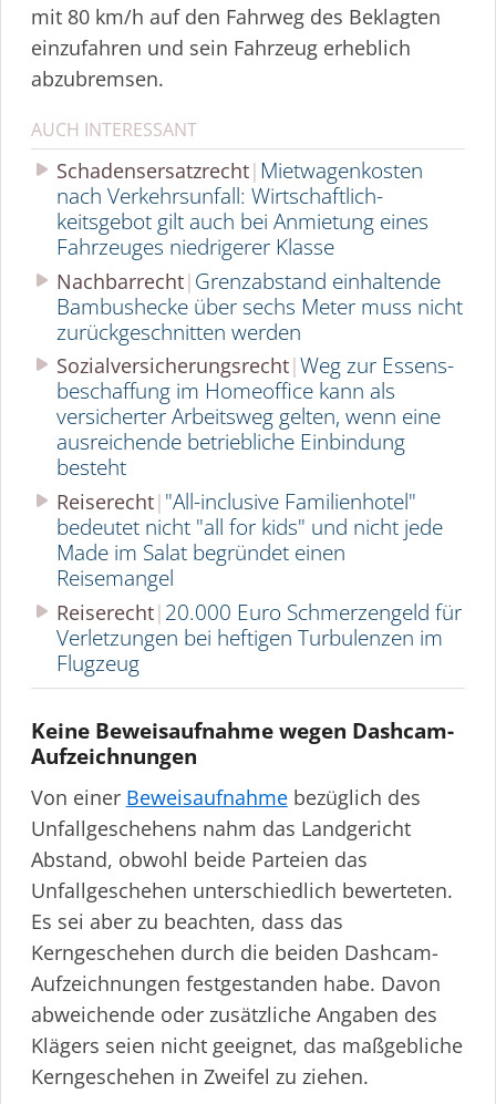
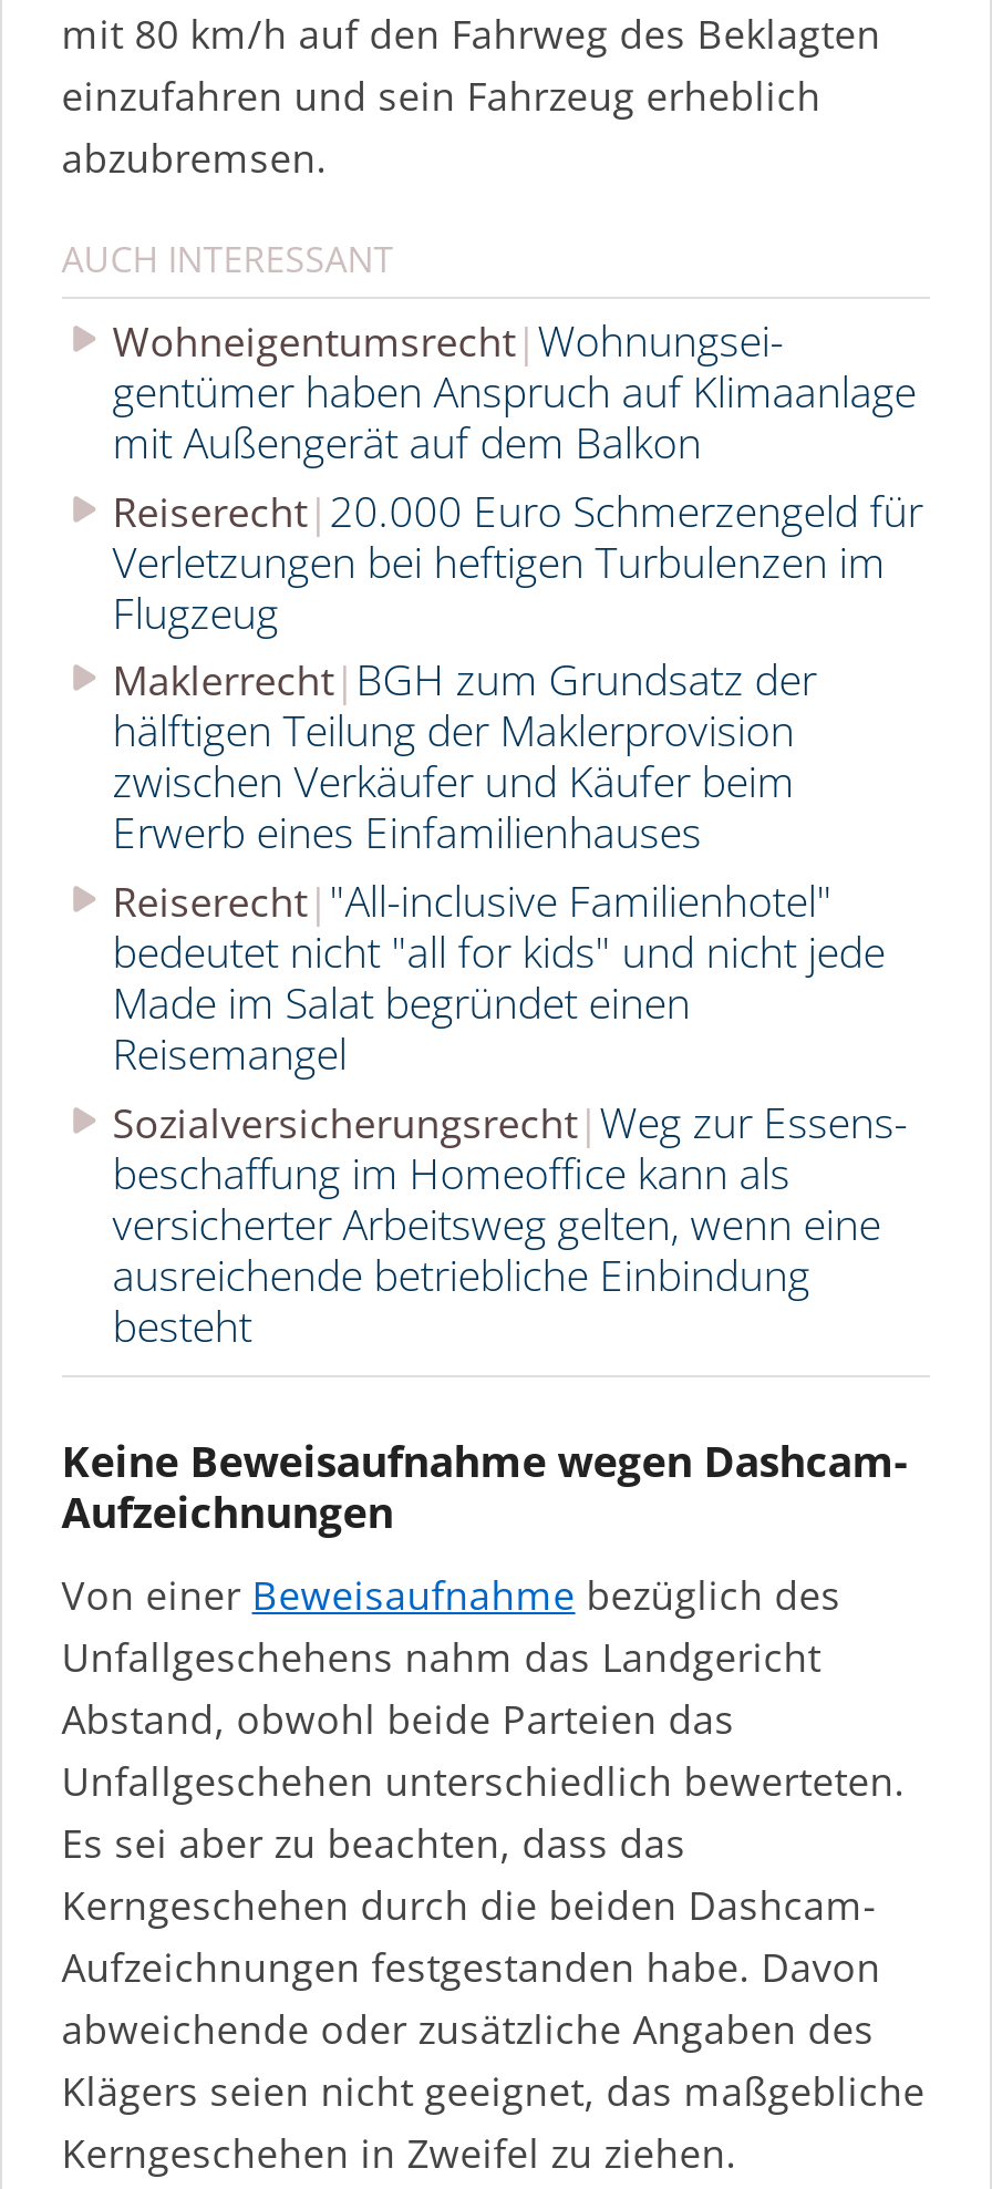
- Schadensersatzrecht Mietwagenkosten
- nach Verkehrsunfall: Wirtschaftlich
- keitsgebot gilt auch bei Anmietung eines
- Fahrzeuges niedrigerer Klasse
- Nachbarrecht Grenzabstand einhaltende
- Bambushecke über sechs Meter muss nicht
- zurückgeschnitten werden
+ Wohneigentumsrecht Wohnungsei
+ gentümer haben Anspruch auf Klimaanlage
+ mit Außengerät auf dem Balkon
+ Maklerrecht BGH zum Grundsatz der
+ hälftigen Teilung der Maklerprovision
+ zwischen Verkäufer und Käufer beim
+ Erwerb eines Einfamilienhauses

moved down: Sozialversicherungsrecht Weg zur Essens | beschaffung im Homeoffice kann als | versicherter Arbeitsweg gelten, wenn eine | ausreichende betriebliche Einbindung | besteht

moved up: Reiserecht "All-inclusive Familienhotel" | bedeutet nicht "all for kids" und nicht jede | Made im Salat begründet einen | Reisemangel | Reiserecht 20.000 Euro Schmerzengeld für | Verletzungen bei heftigen Turbulenzen im | Flugzeug
